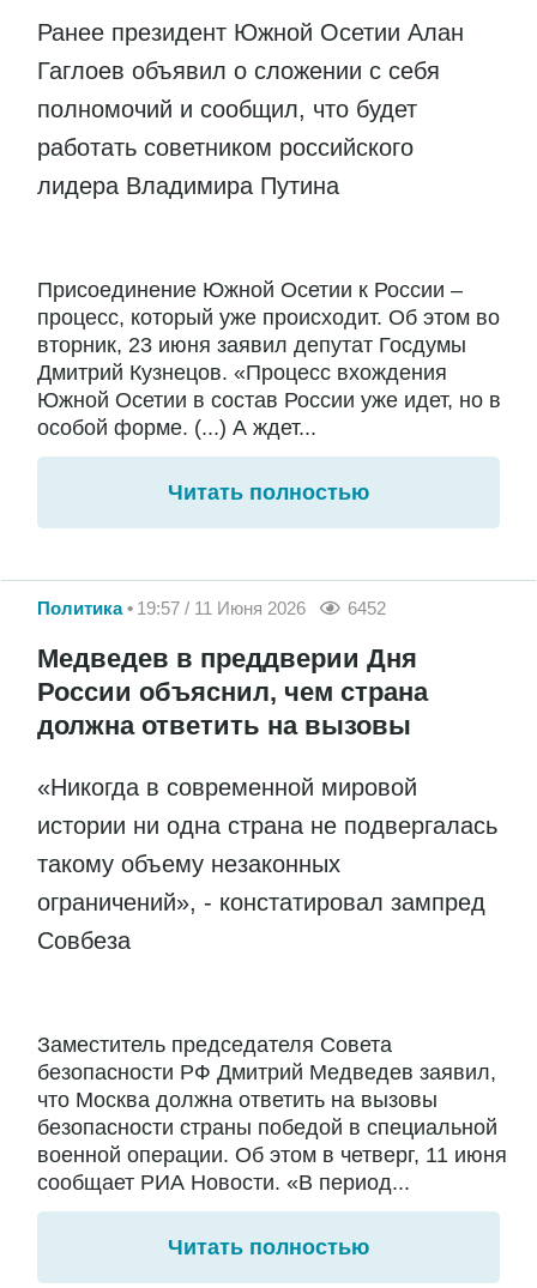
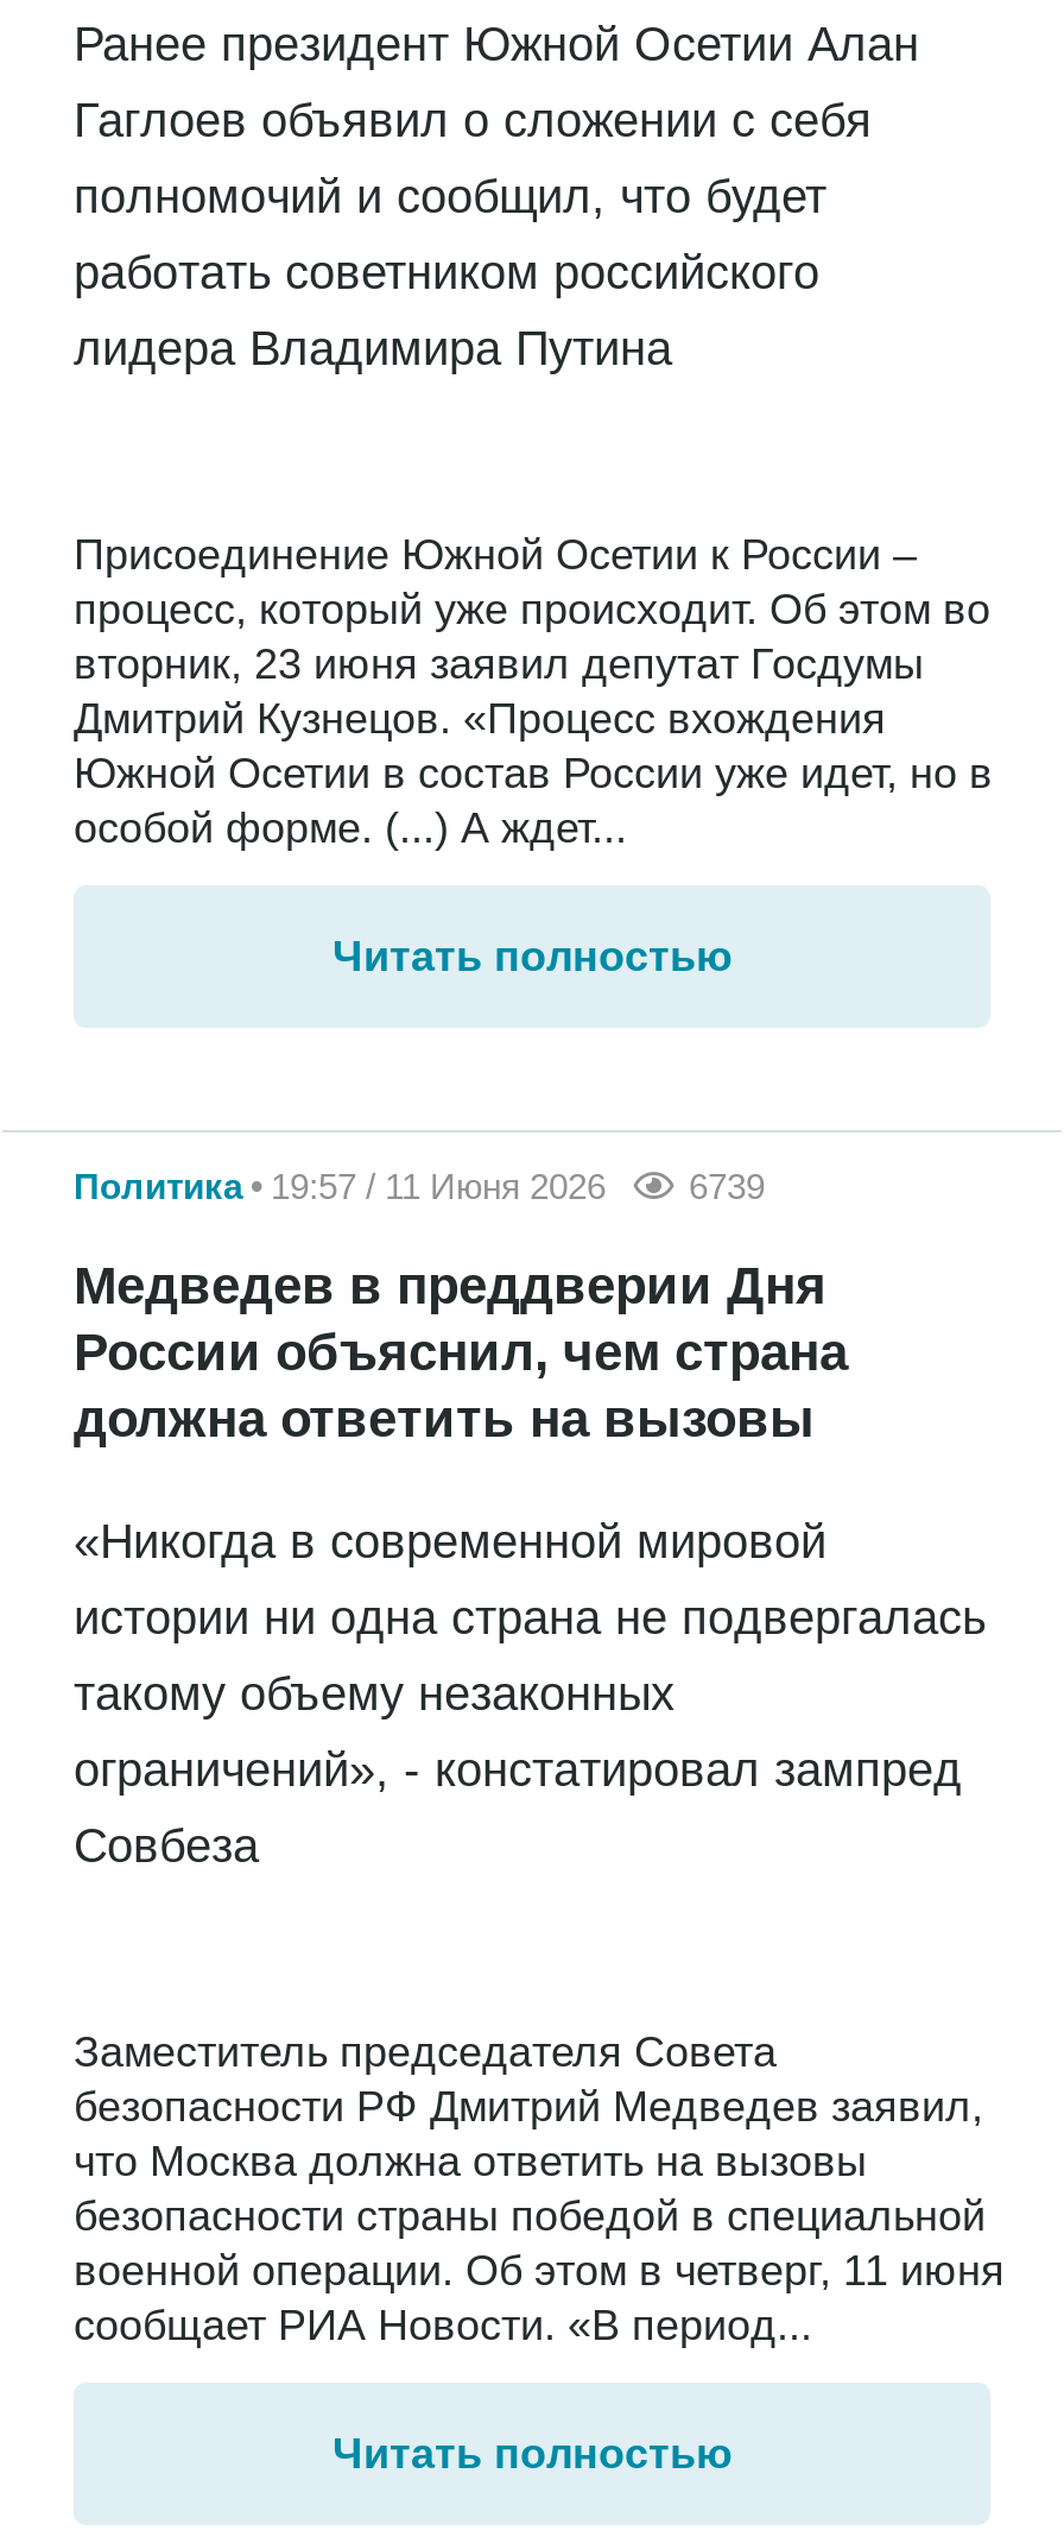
- 6452
+ 6739
